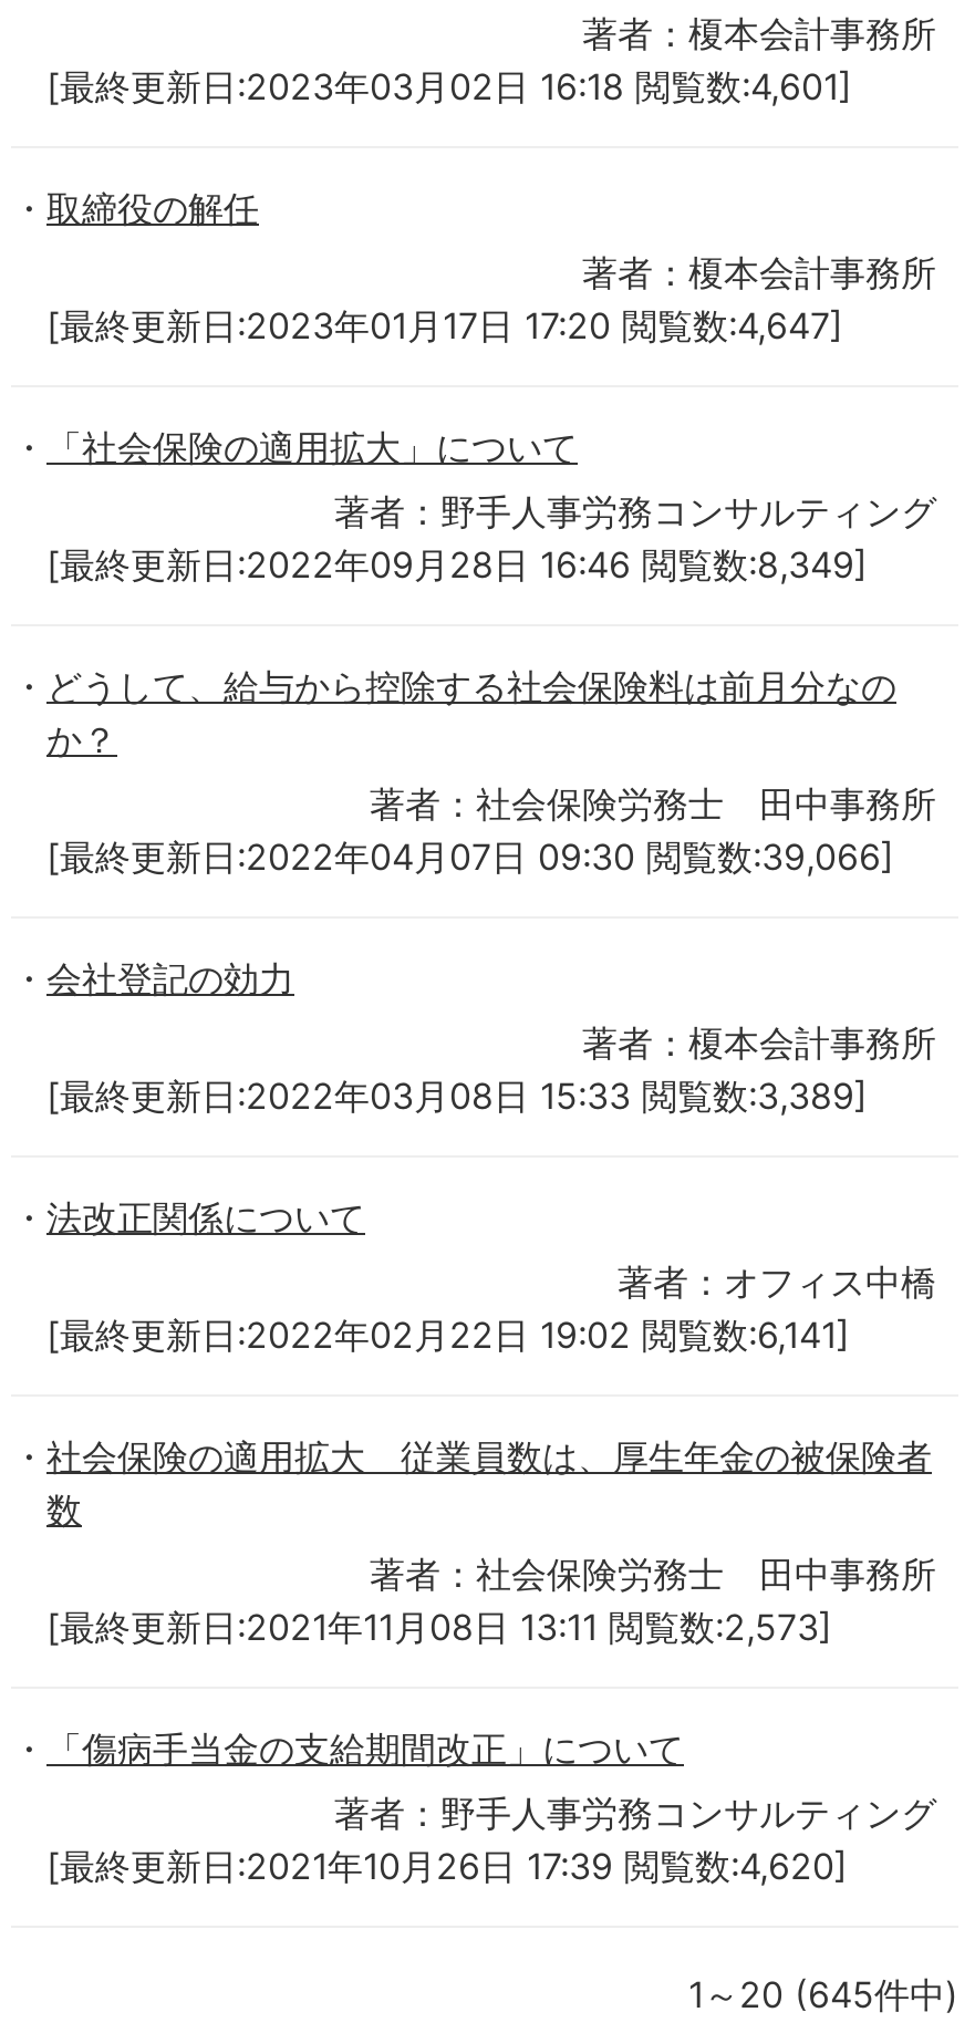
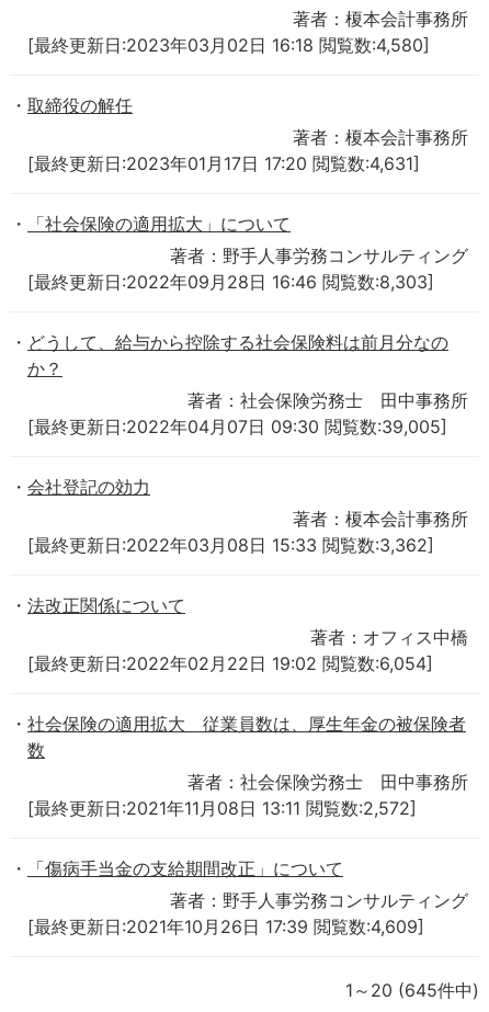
- [最終更新日:2023年03月02日 16:18 閲覧数:4,601]
+ [最終更新日:2023年03月02日 16:18 閲覧数:4,580]

- [最終更新日:2023年01月17日 17:20 閲覧数:4,647]
+ [最終更新日:2023年01月17日 17:20 閲覧数:4,631]

- [最終更新日:2022年09月28日 16:46 閲覧数:8,349]
+ [最終更新日:2022年09月28日 16:46 閲覧数:8,303]

- [最終更新日:2022年04月07日 09:30 閲覧数:39,066]
+ [最終更新日:2022年04月07日 09:30 閲覧数:39,005]

- [最終更新日:2022年03月08日 15:33 閲覧数:3,389]
+ [最終更新日:2022年03月08日 15:33 閲覧数:3,362]

- [最終更新日:2022年02月22日 19:02 閲覧数:6,141]
+ [最終更新日:2022年02月22日 19:02 閲覧数:6,054]

- [最終更新日:2021年11月08日 13:11 閲覧数:2,573]
+ [最終更新日:2021年11月08日 13:11 閲覧数:2,572]

- [最終更新日:2021年10月26日 17:39 閲覧数:4,620]
+ [最終更新日:2021年10月26日 17:39 閲覧数:4,609]
